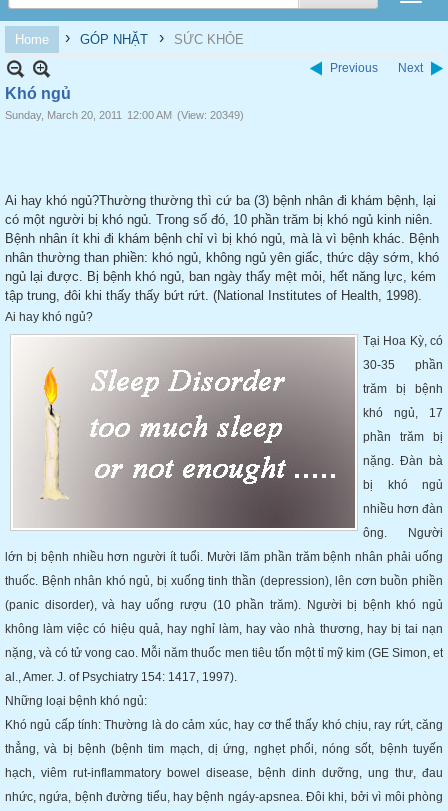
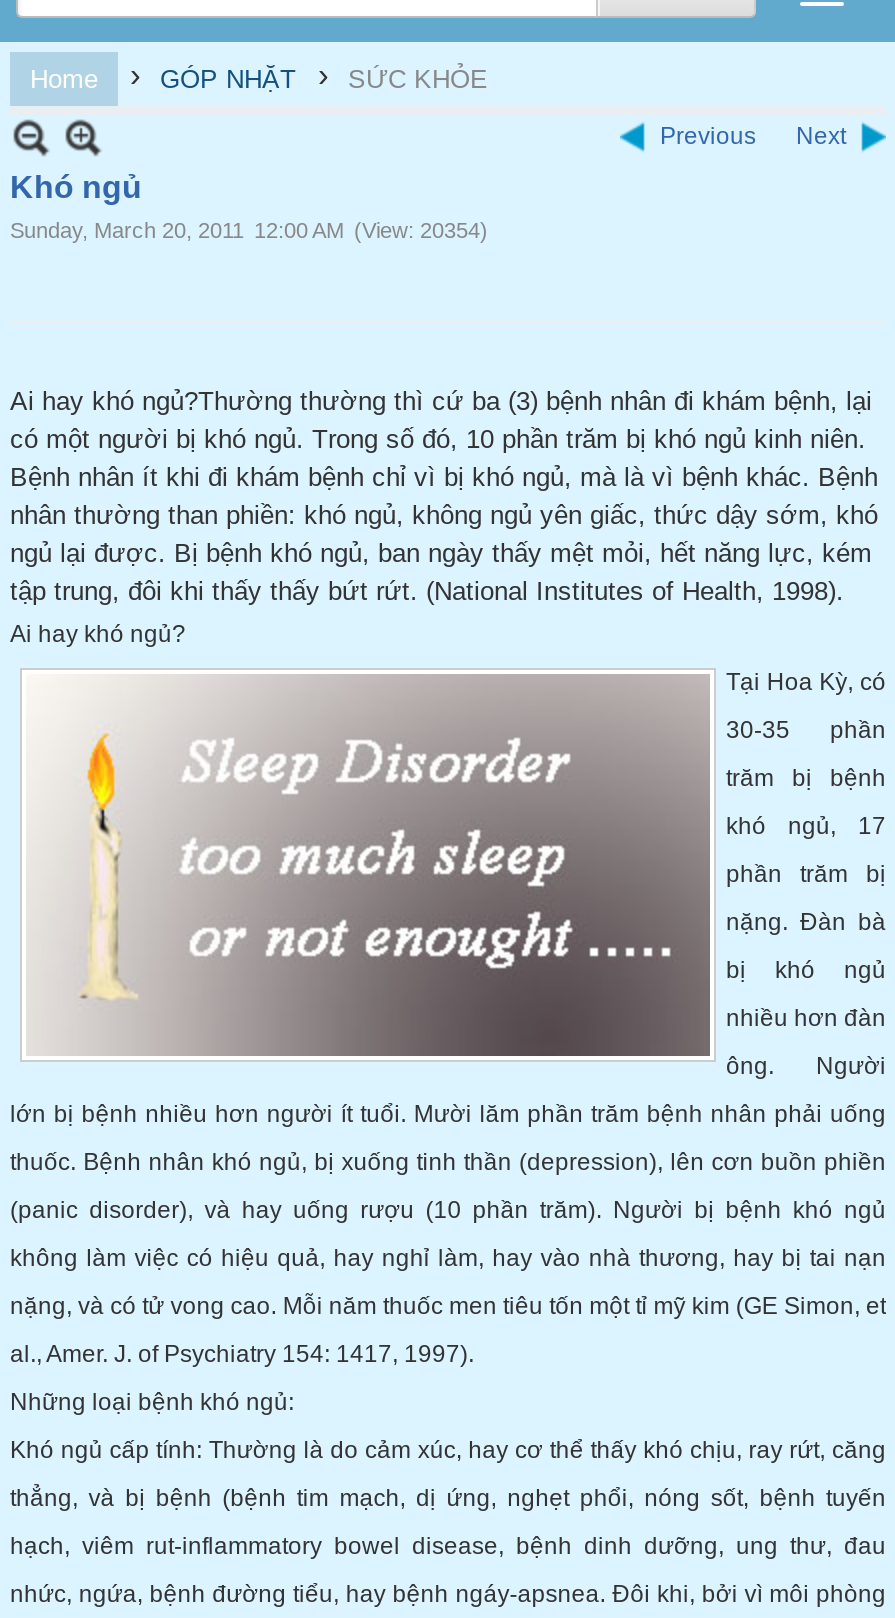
- Sunday, March 20, 2011 12:00 AM (View: 20349)
+ Sunday, March 20, 2011 12:00 AM (View: 20354)
